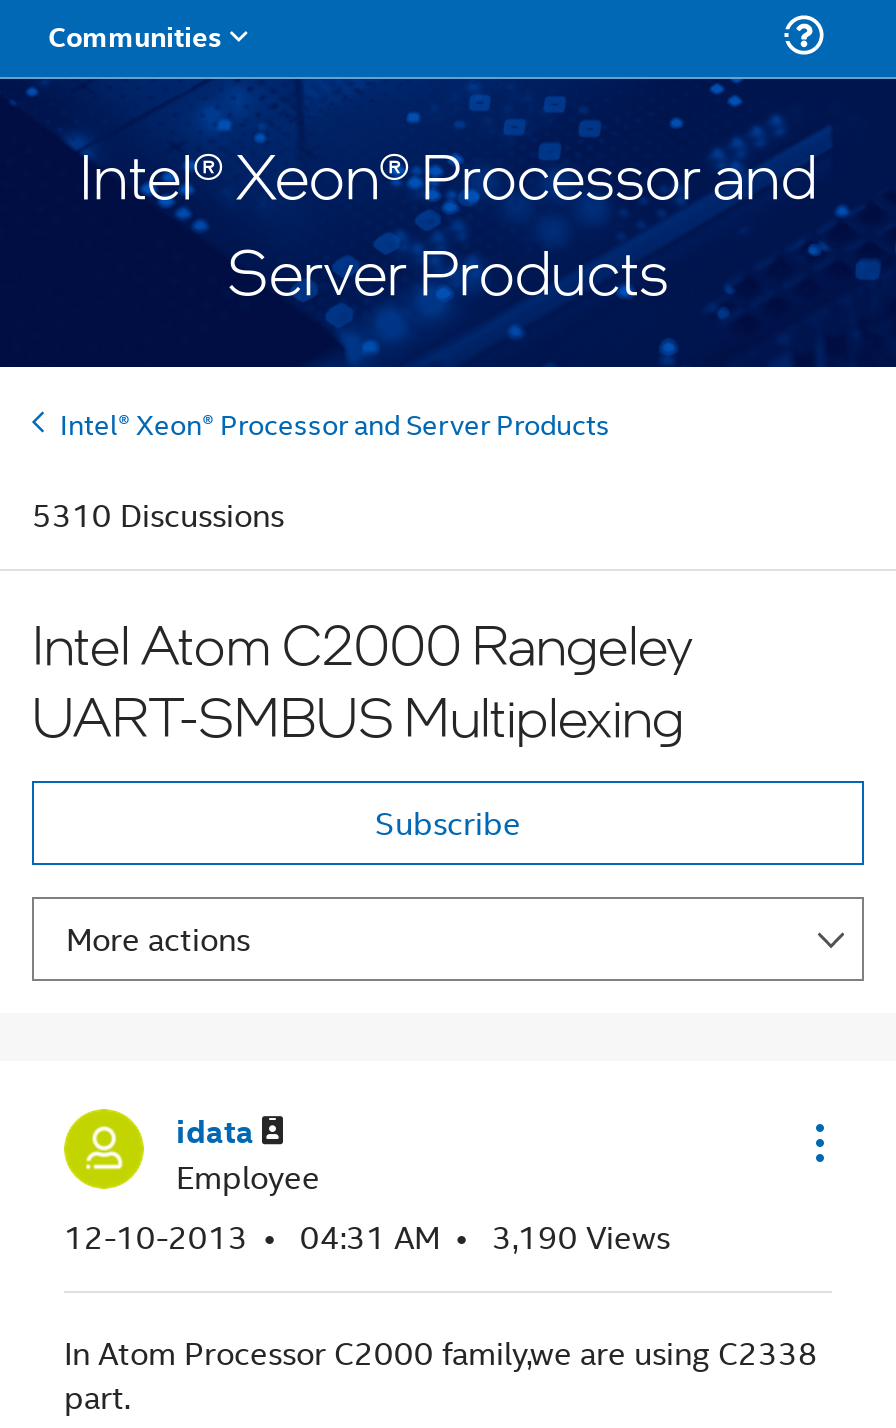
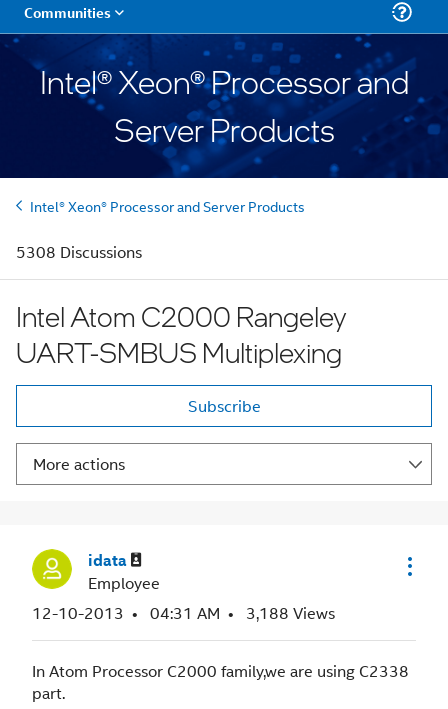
- 5310 Discussions
+ 5308 Discussions

- 12-10-2013 04:31 AM 3,190 Views
+ 12-10-2013 04:31 AM 3,188 Views
